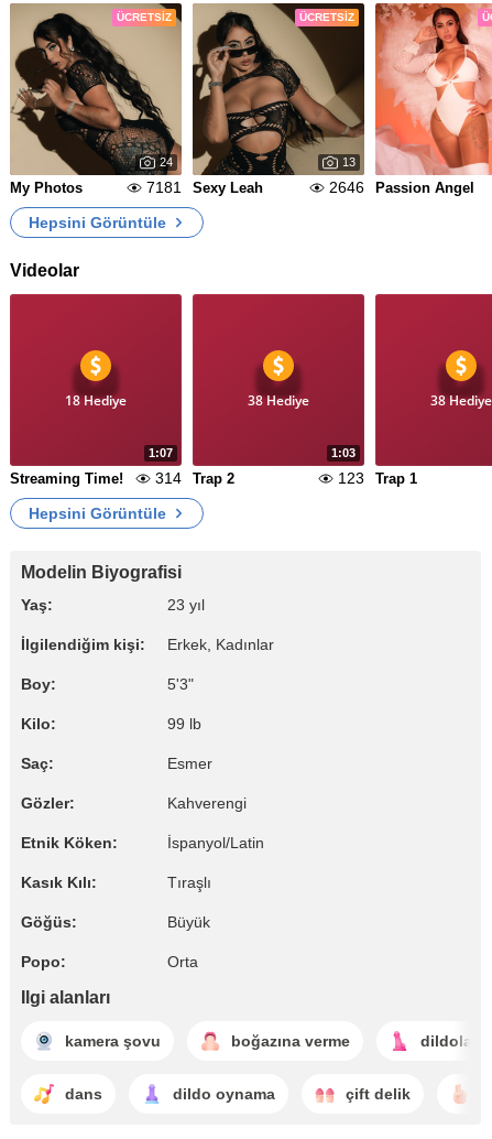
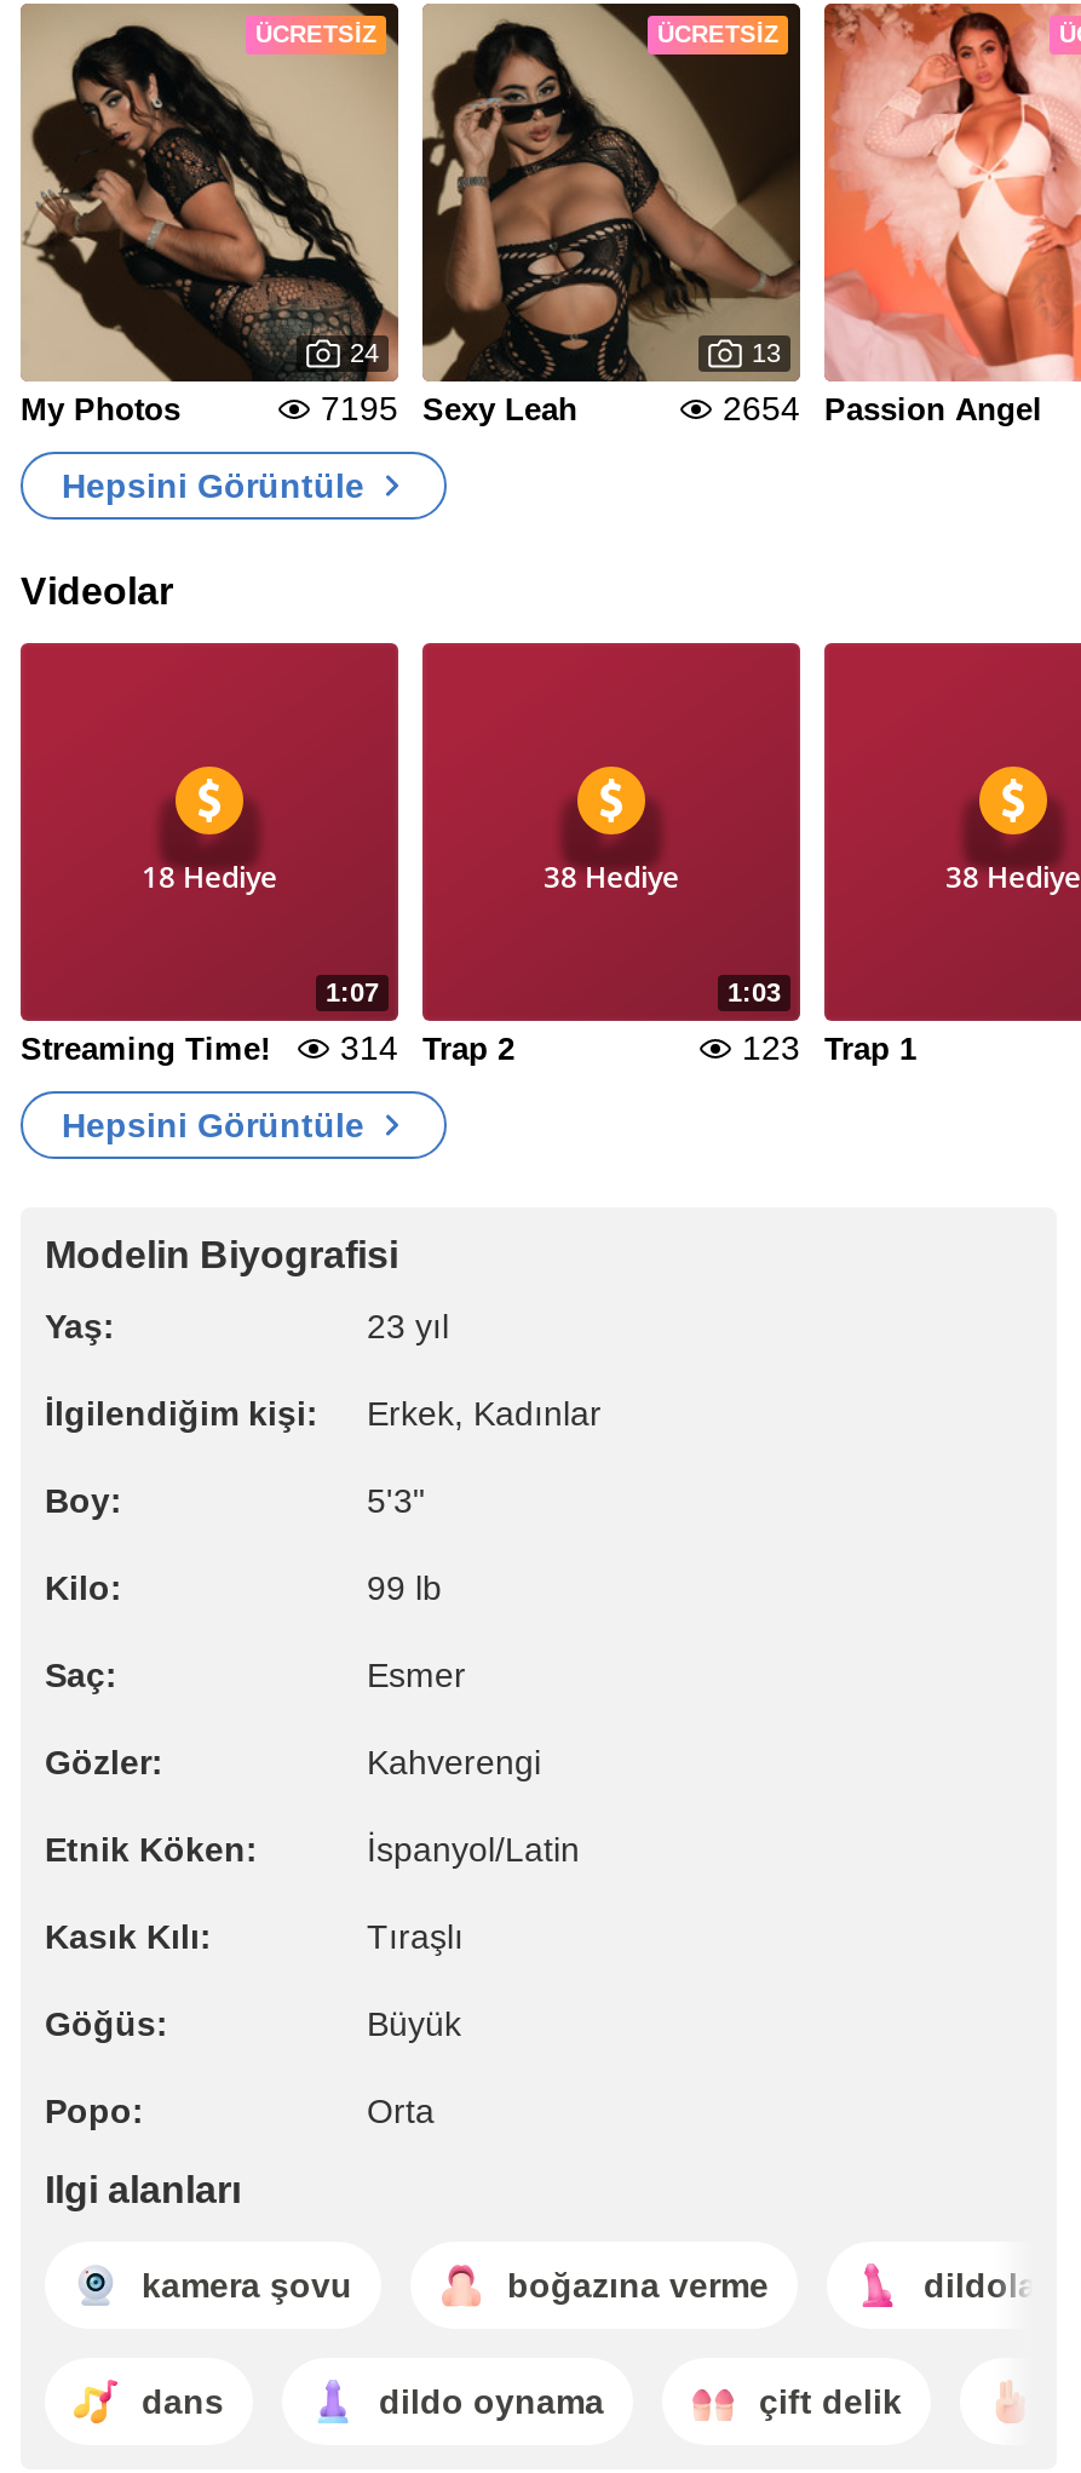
- 7181 Sexy Leah
+ 7195 Sexy Leah

- 2646 Passion Angel
+ 2654 Passion Angel
